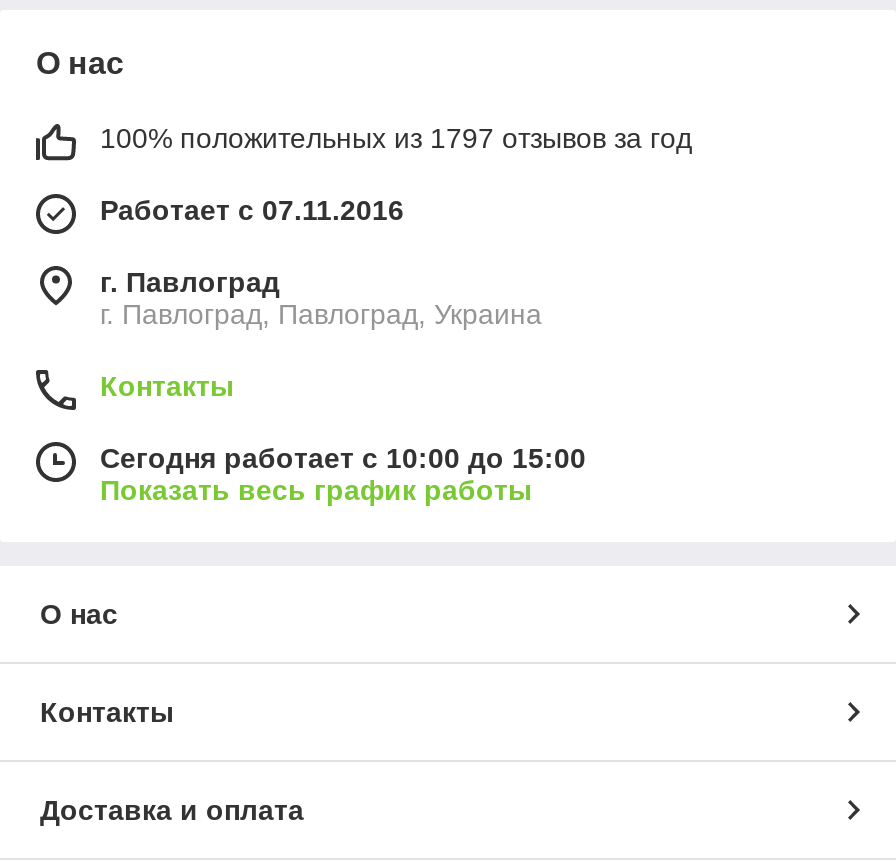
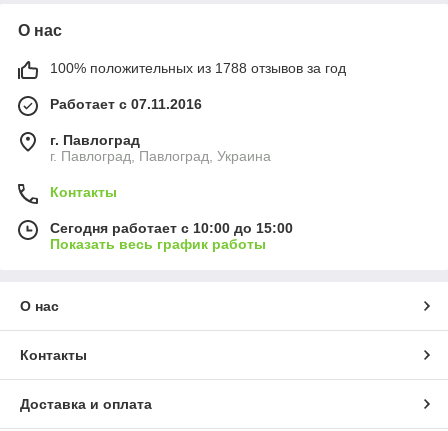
- 100% положительных из 1797 отзывов за год
+ 100% положительных из 1788 отзывов за год
